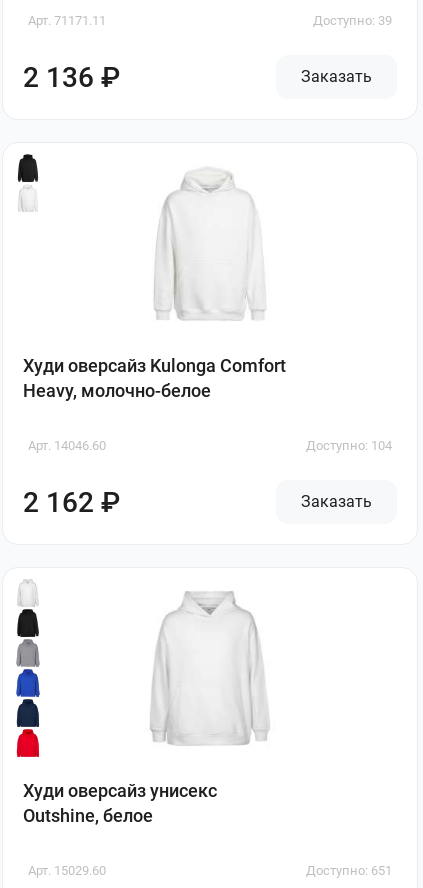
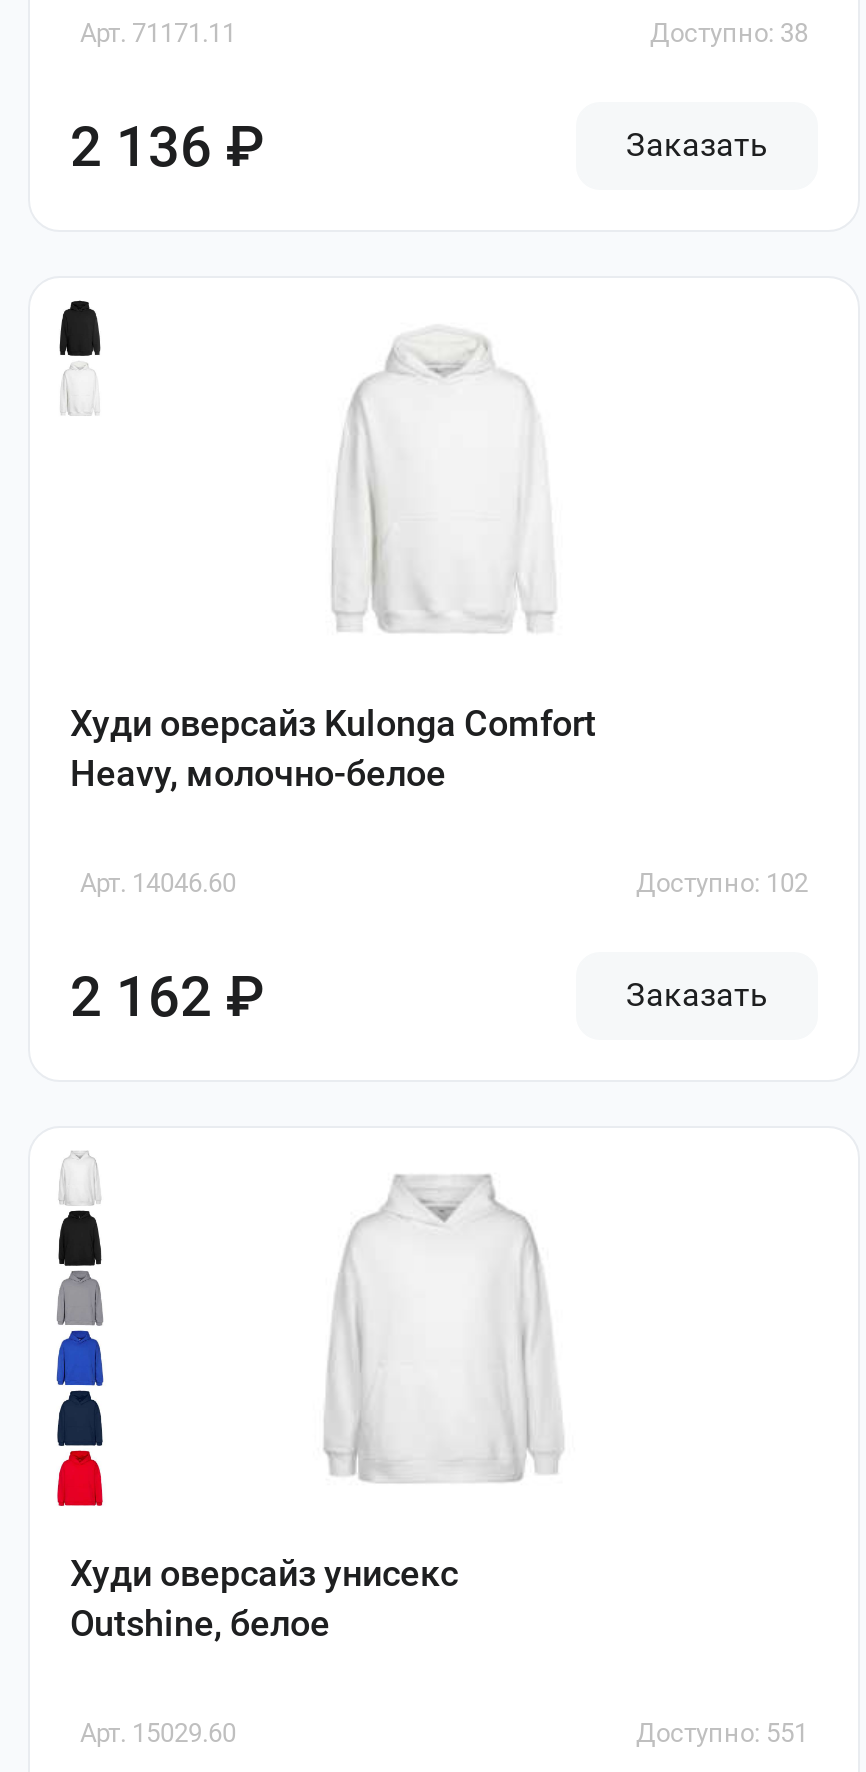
- Доступно: 39
+ Доступно: 38

- Доступно: 104
+ Доступно: 102

- Доступно: 651
+ Доступно: 551
